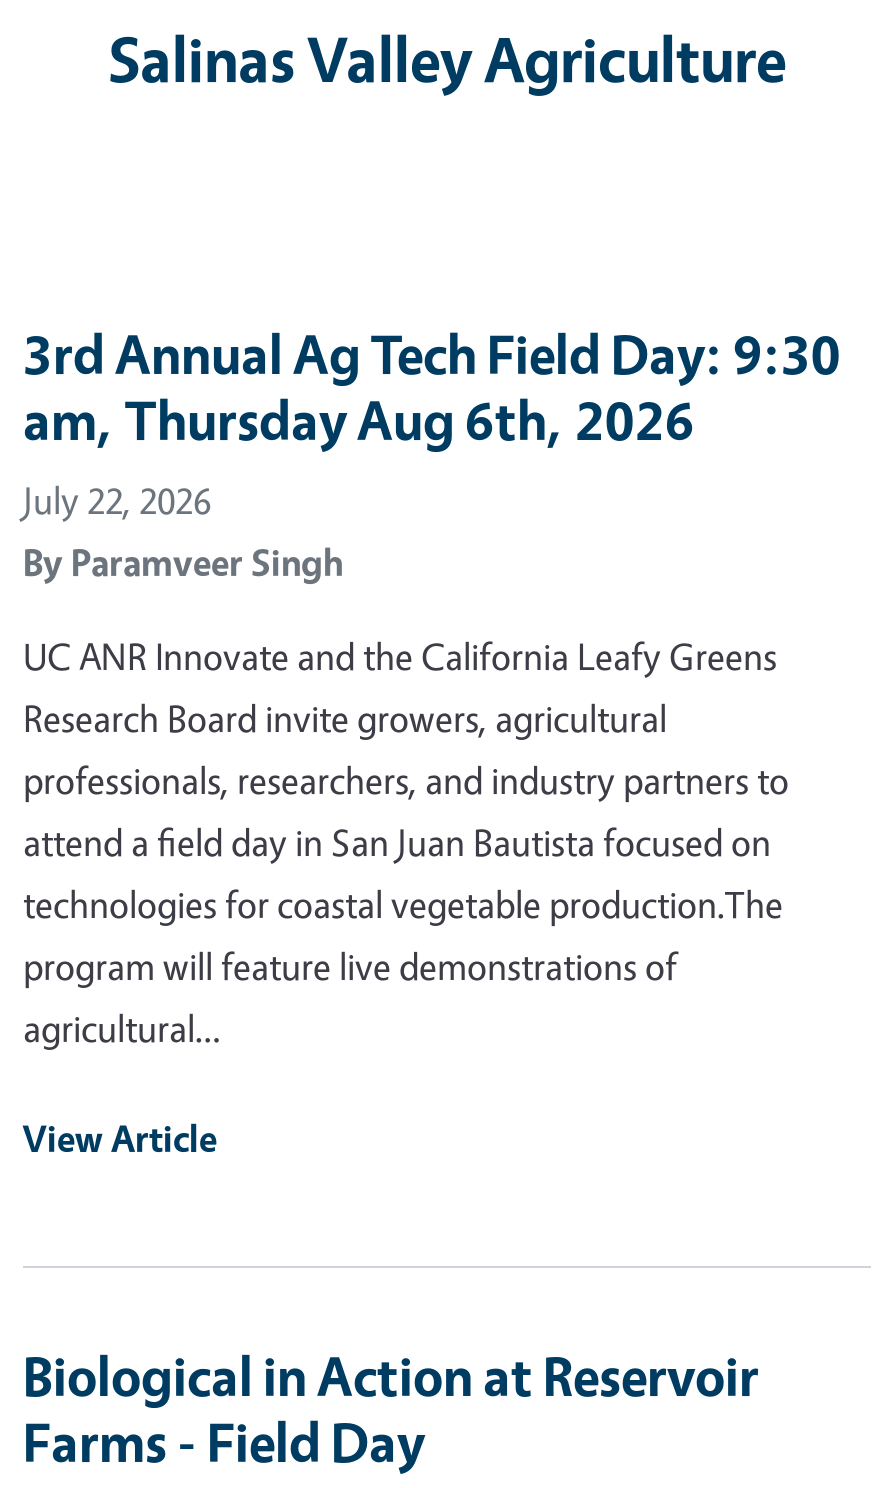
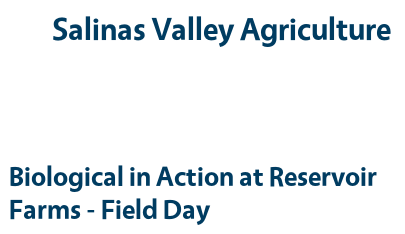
- 3rd Annual Ag Tech Field Day: 9:30
- am, Thursday Aug 6th, 2026
- July 22, 2026
- By Paramveer Singh
- UC ANR Innovate and the California Leafy Greens
- Research Board invite growers, agricultural
- professionals, researchers, and industry partners to
- attend a field day in San Juan Bautista focused on
- technologies for coastal vegetable production.The
- program will feature live demonstrations of
- agricultural…
- View Article
